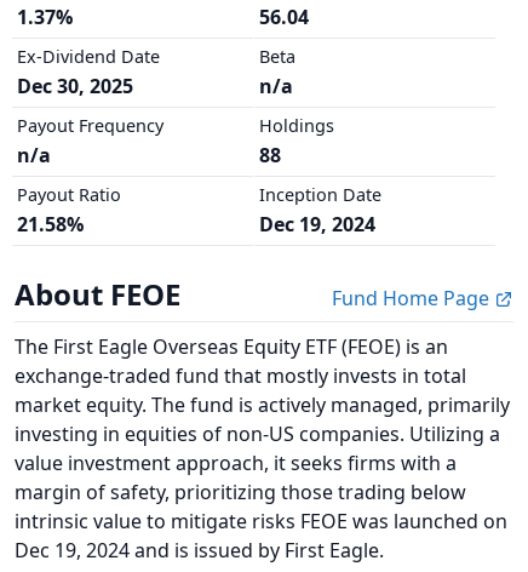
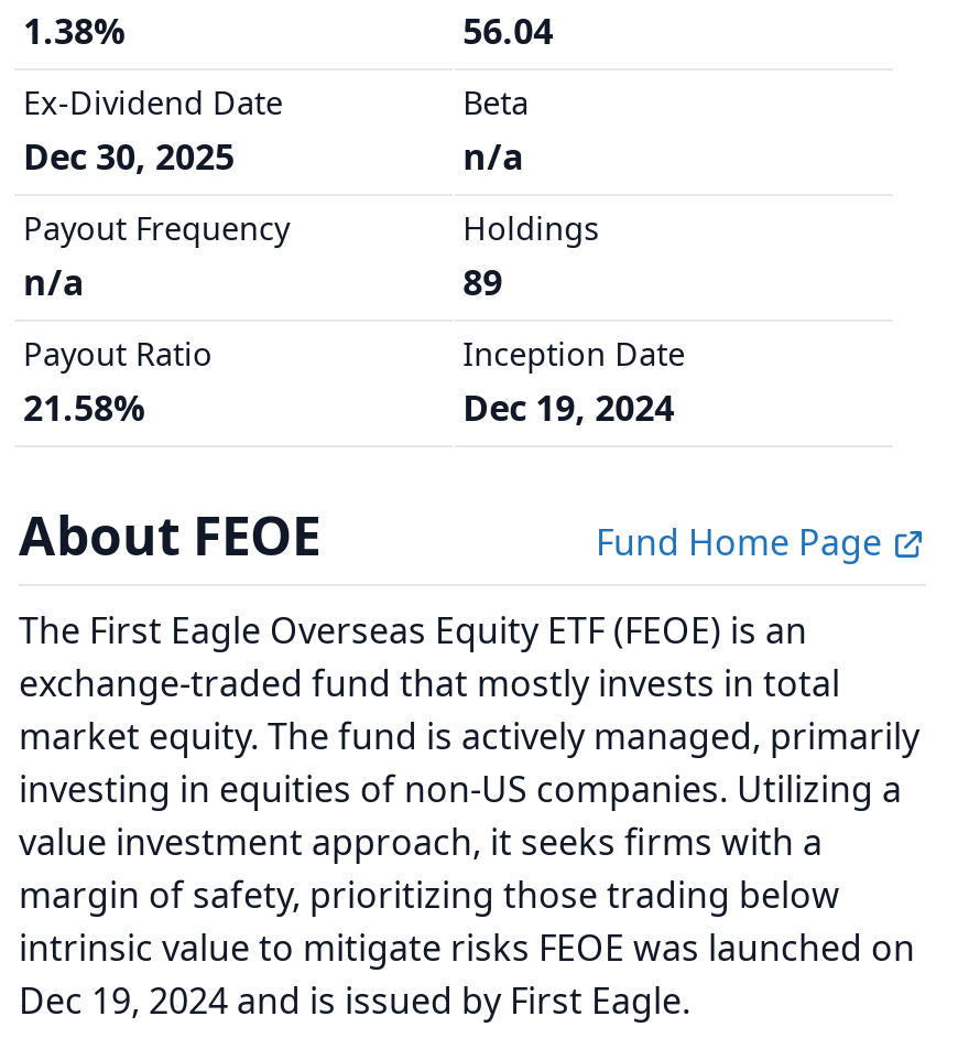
- 1.37%
+ 1.38%

- 88
+ 89
